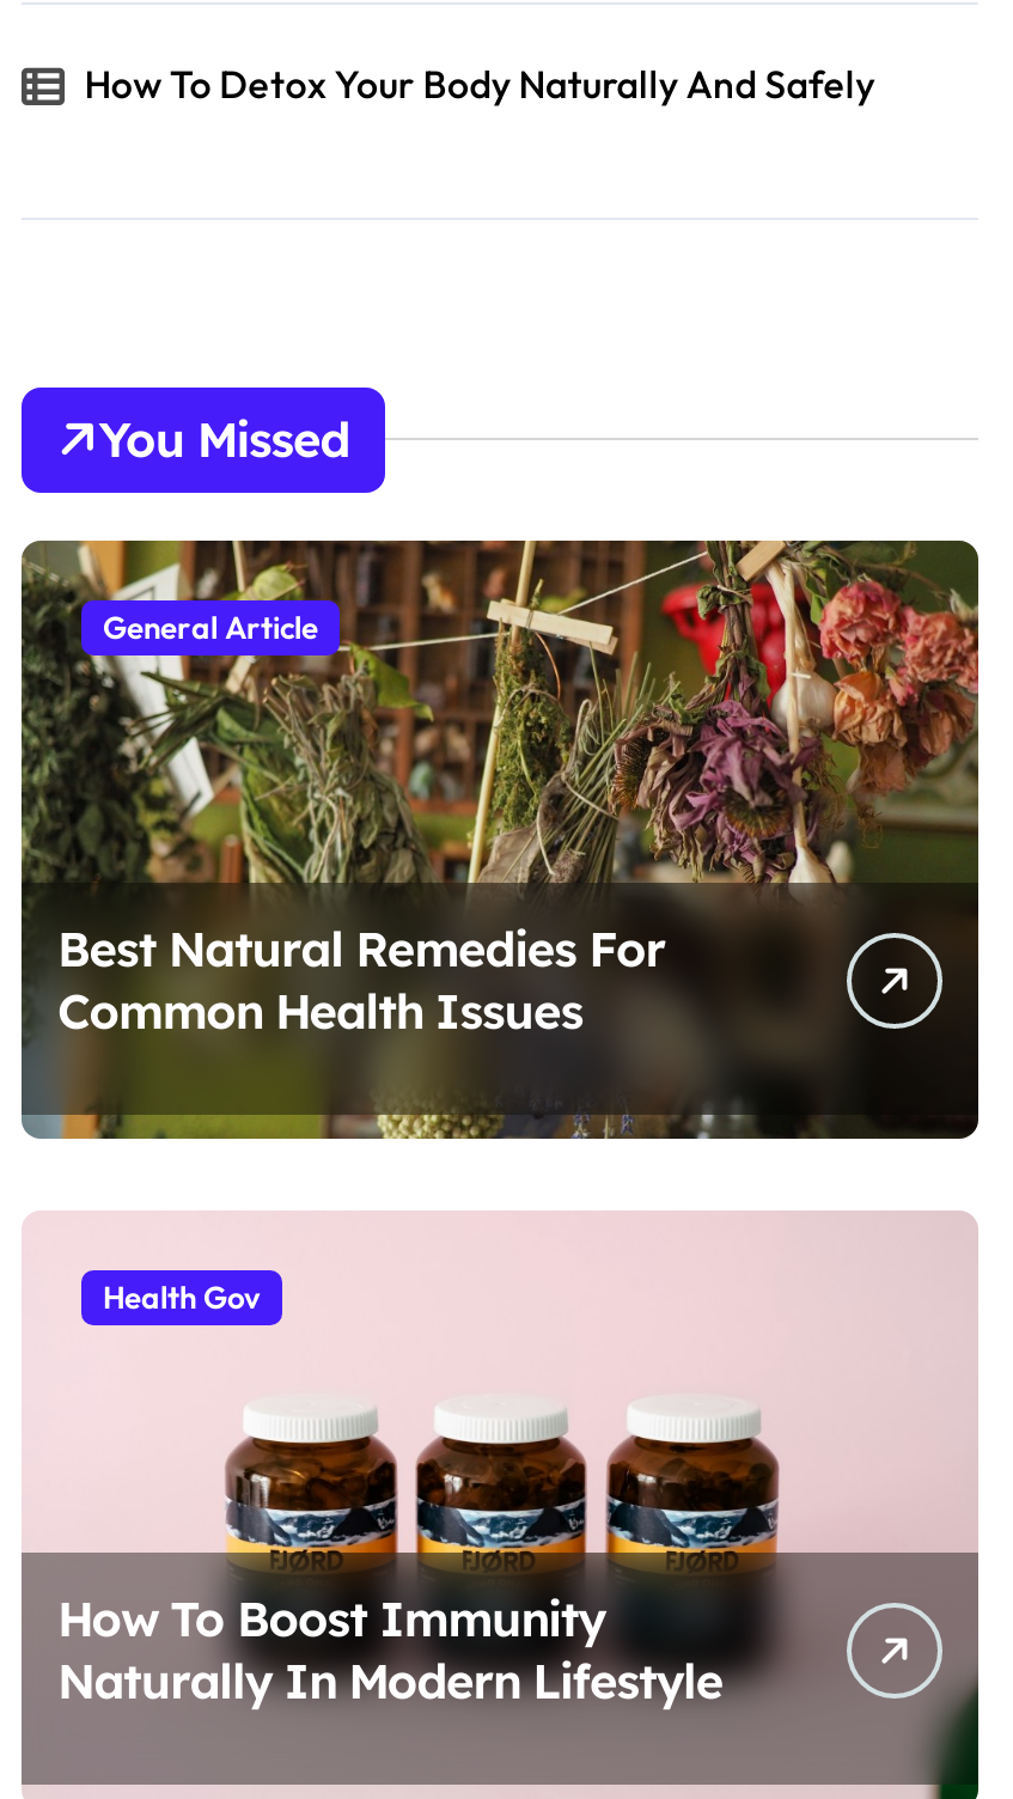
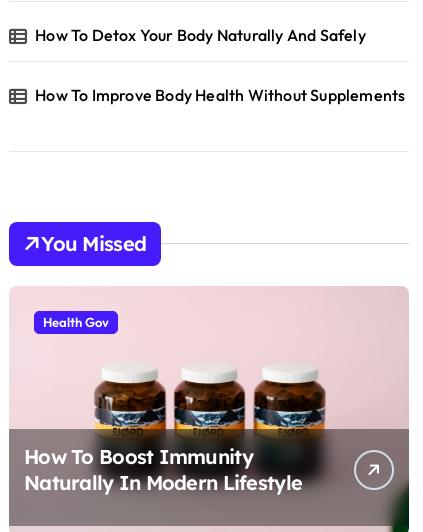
+ How To Improve Body Health Without Supplements

moved down: You Missed

- [image]
- General Article

- Best Natural Remedies For
- Common Health Issues
